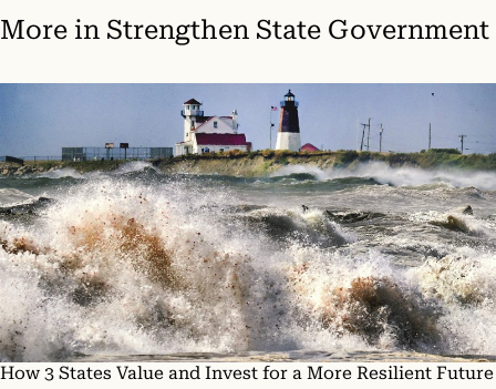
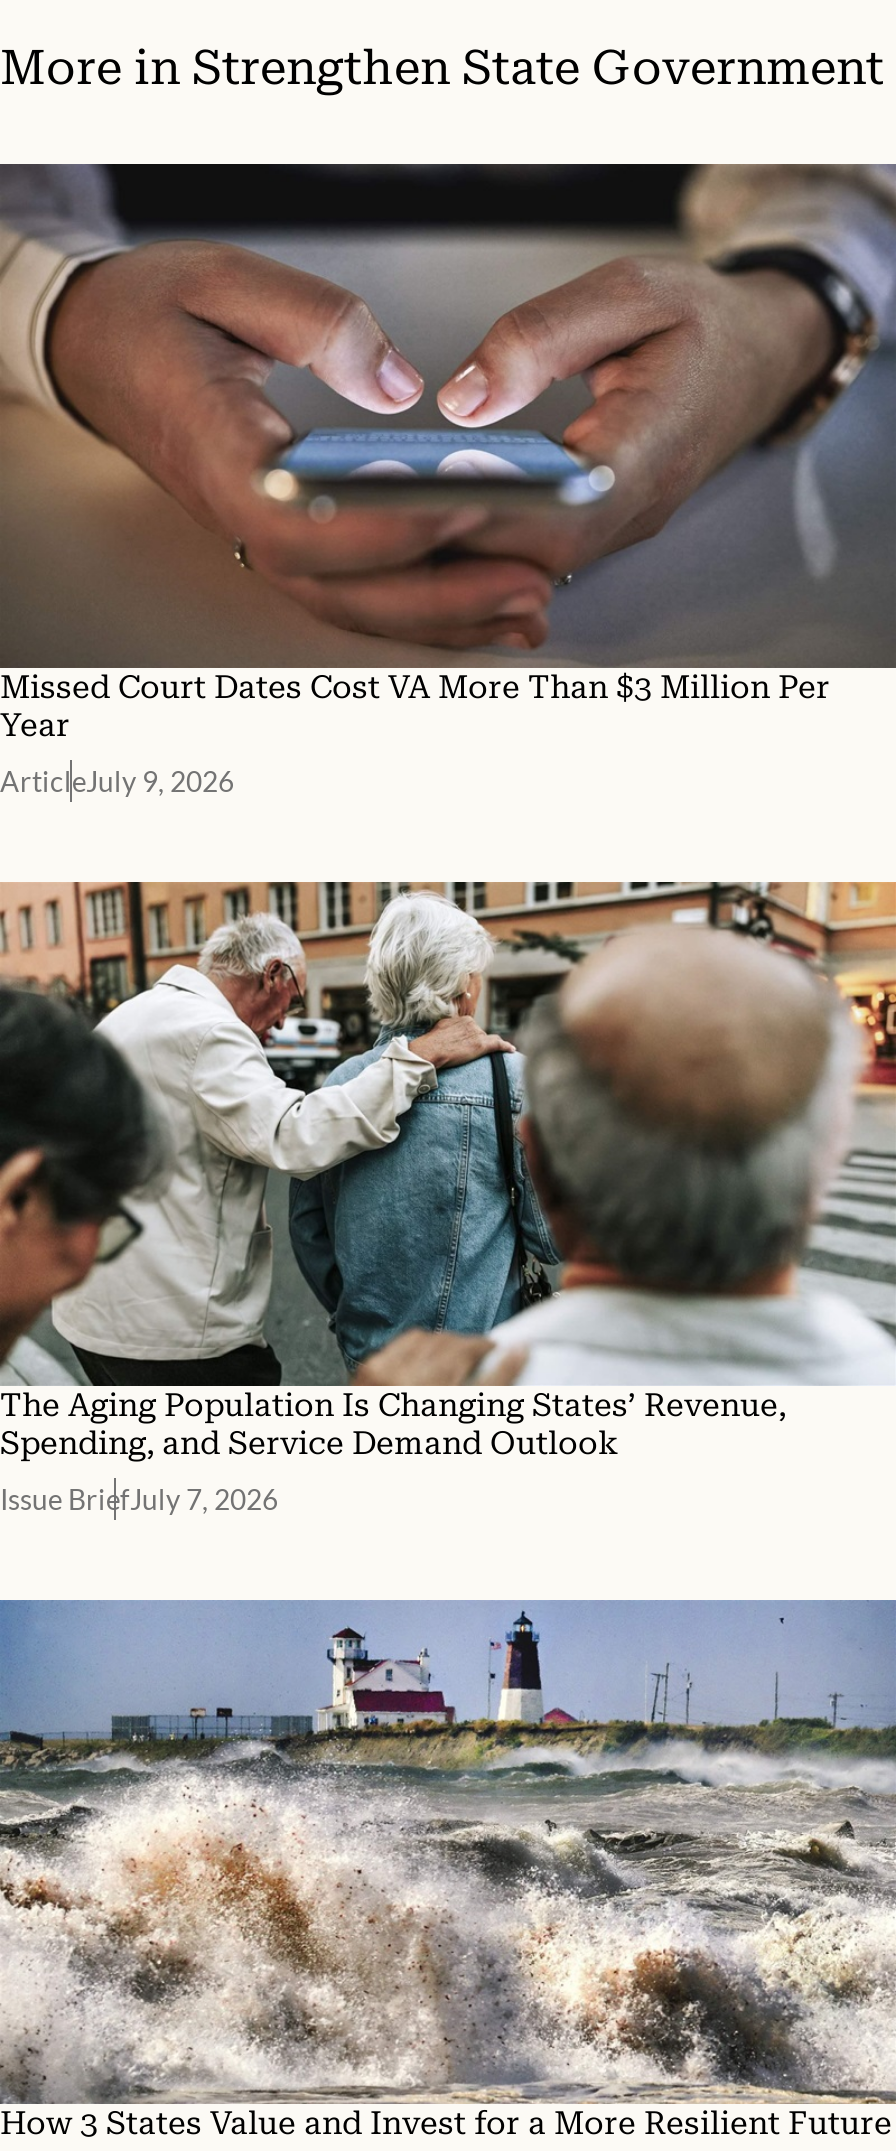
+ [image]
+ Missed Court Dates Cost VA More Than $3 Million Per
+ Year
+ ArticleJuly 9, 2026

+ [image]
+ The Aging Population Is Changing States’ Revenue,
+ Spending, and Service Demand Outlook
+ Issue Brief July 7, 2026
